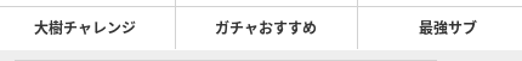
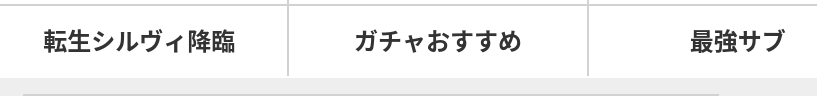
- 大樹チャレンジ
+ 転生シルヴィ降臨
